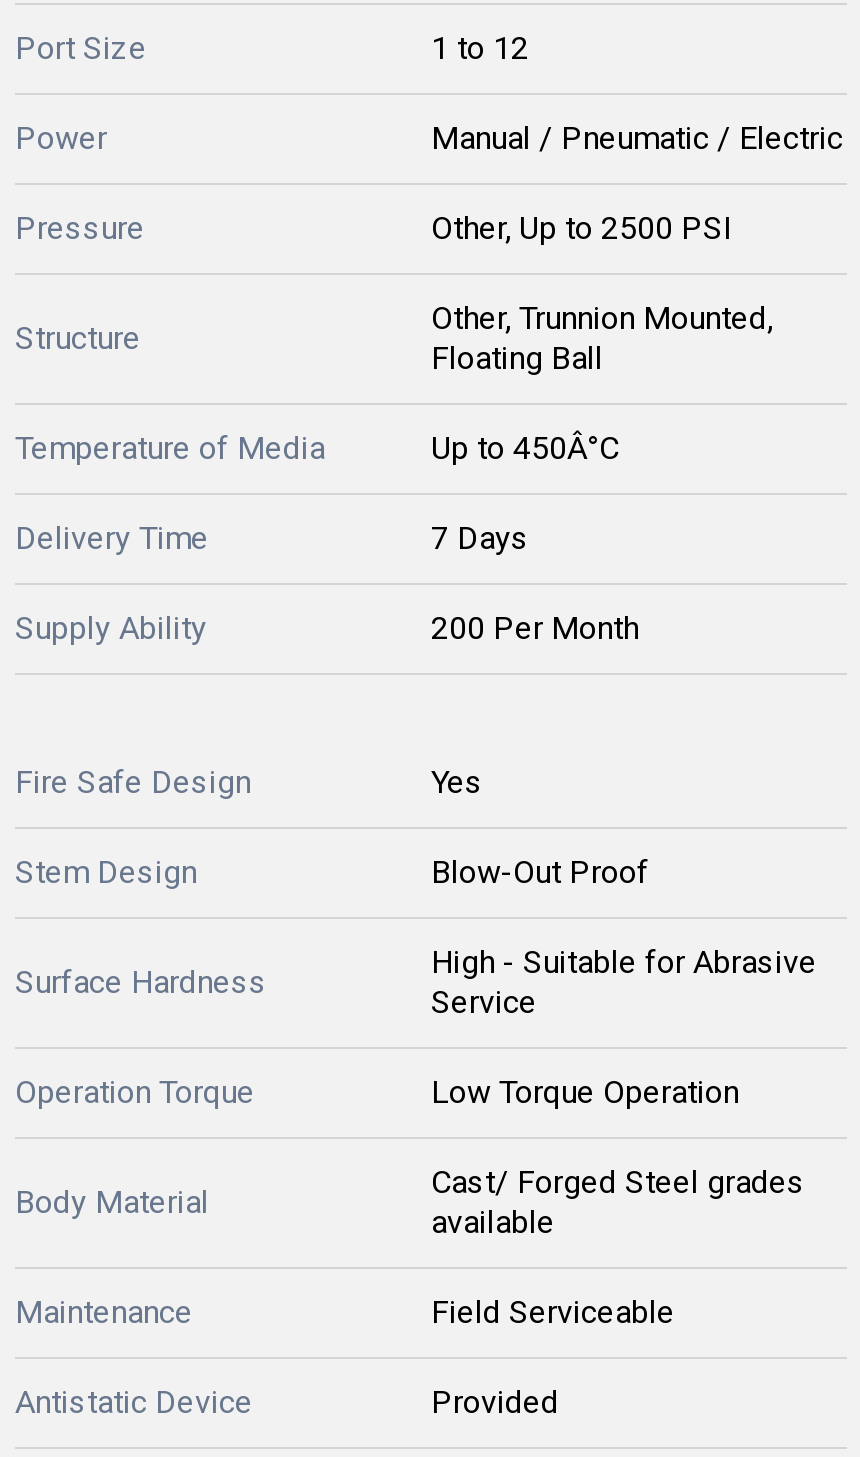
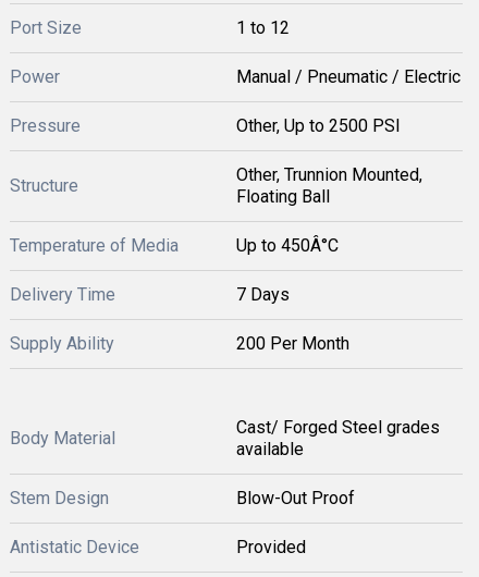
- Fire Safe Design
- Yes
- Surface Hardness

moved down: Stem Design | Blow-Out Proof

- High - Suitable for Abrasive
- Service
- Operation Torque
- Low Torque Operation

- Maintenance
- Field Serviceable
